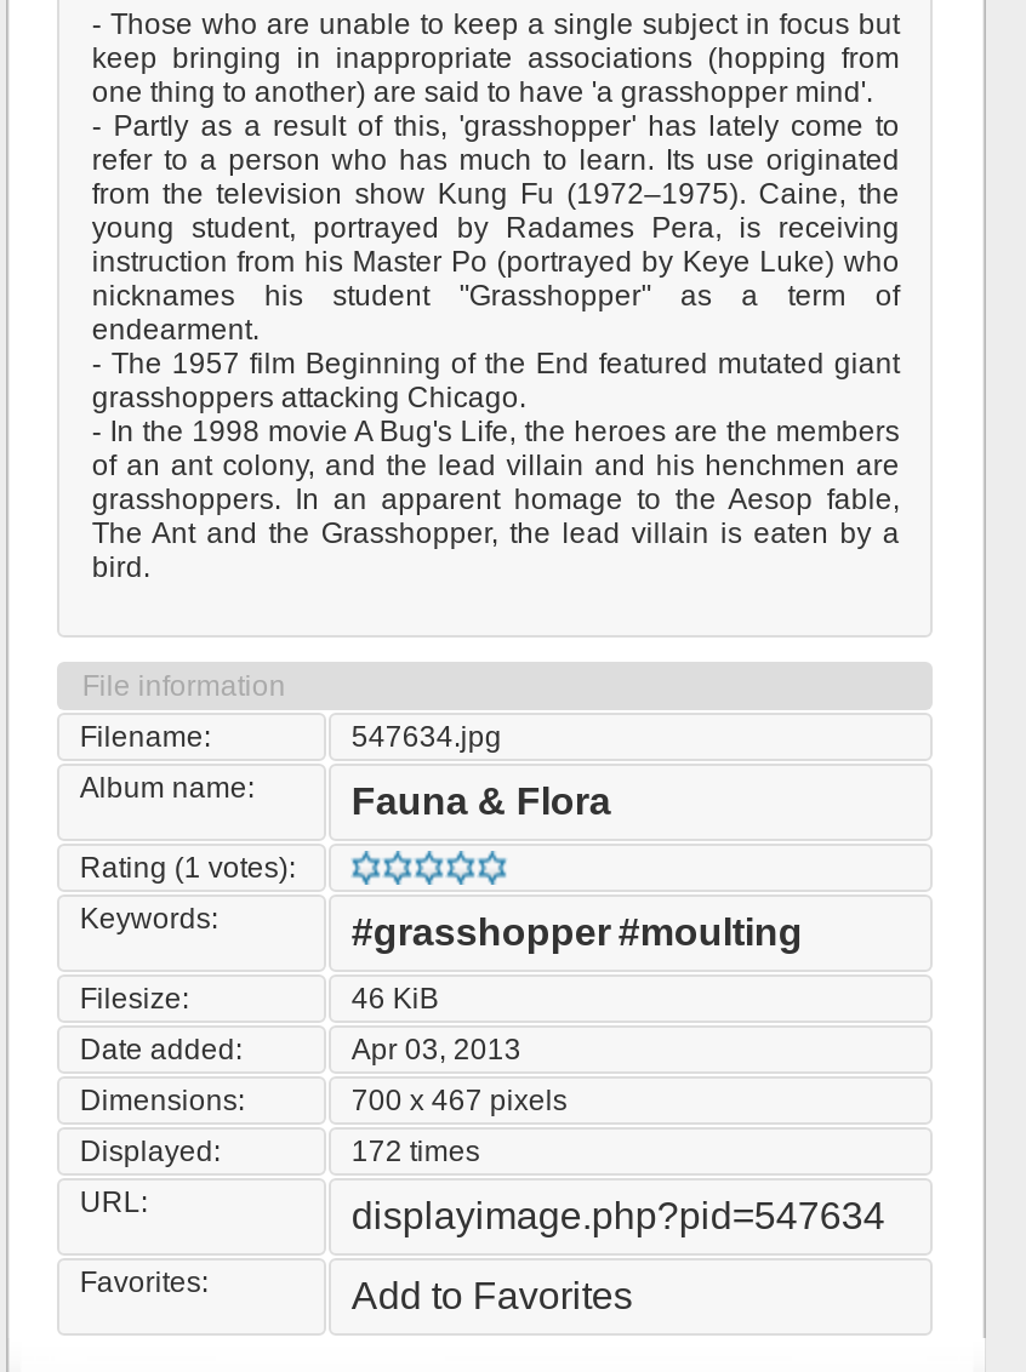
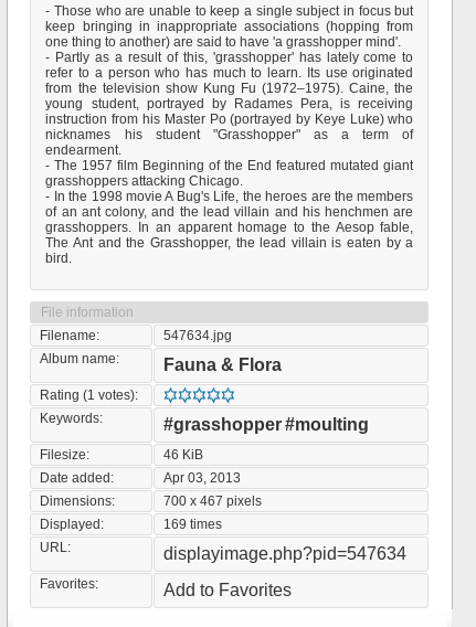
- 172 times
+ 169 times
